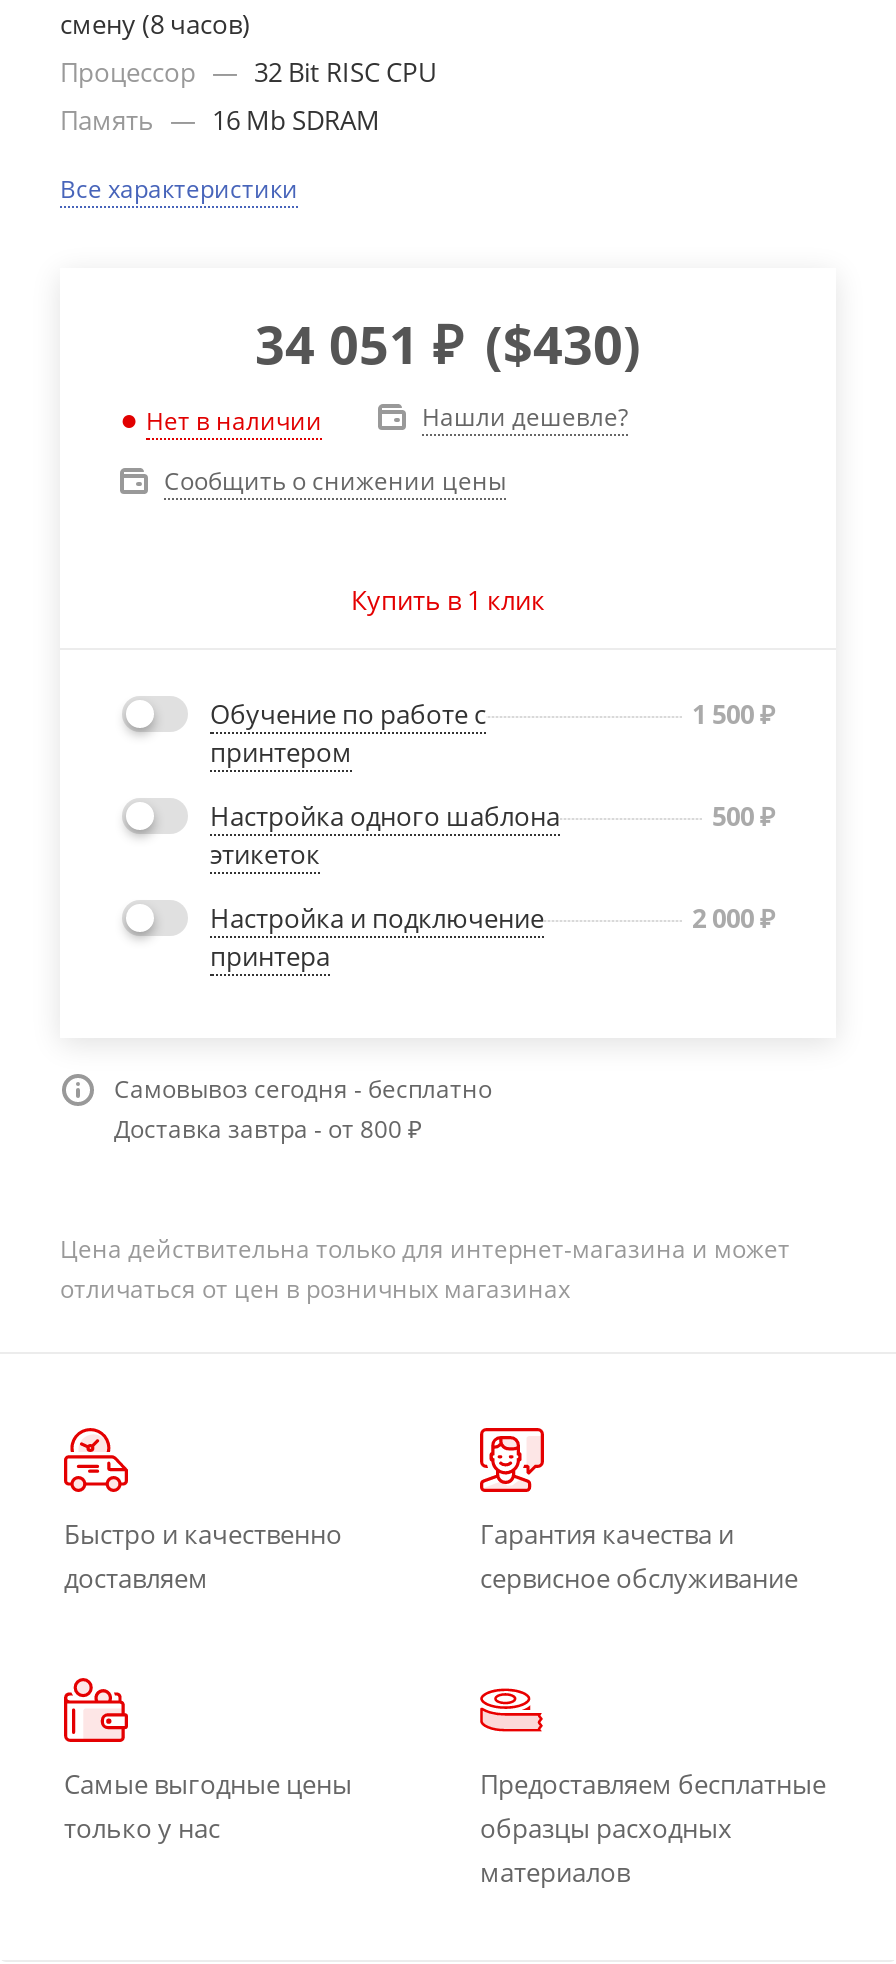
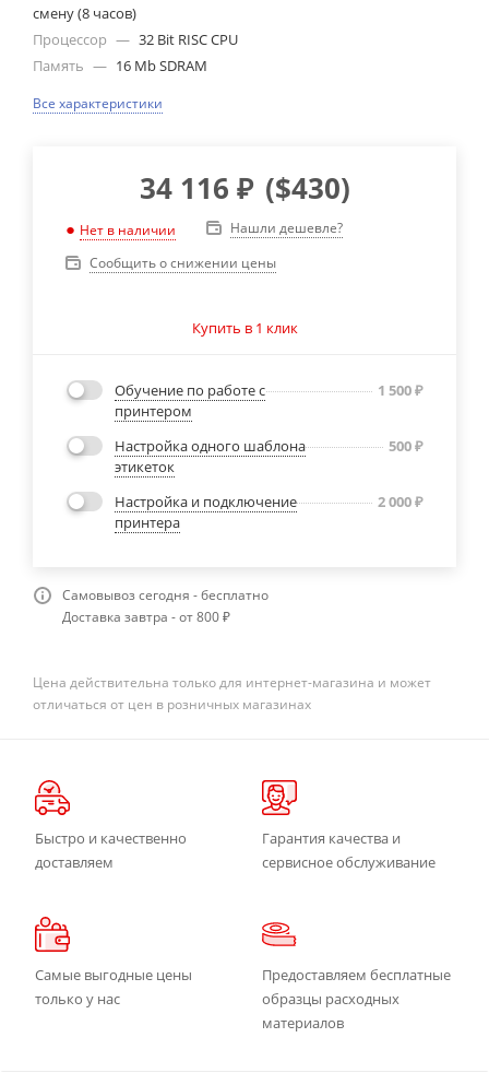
- 34 051 ₽ ($430)
+ 34 116 ₽ ($430)
